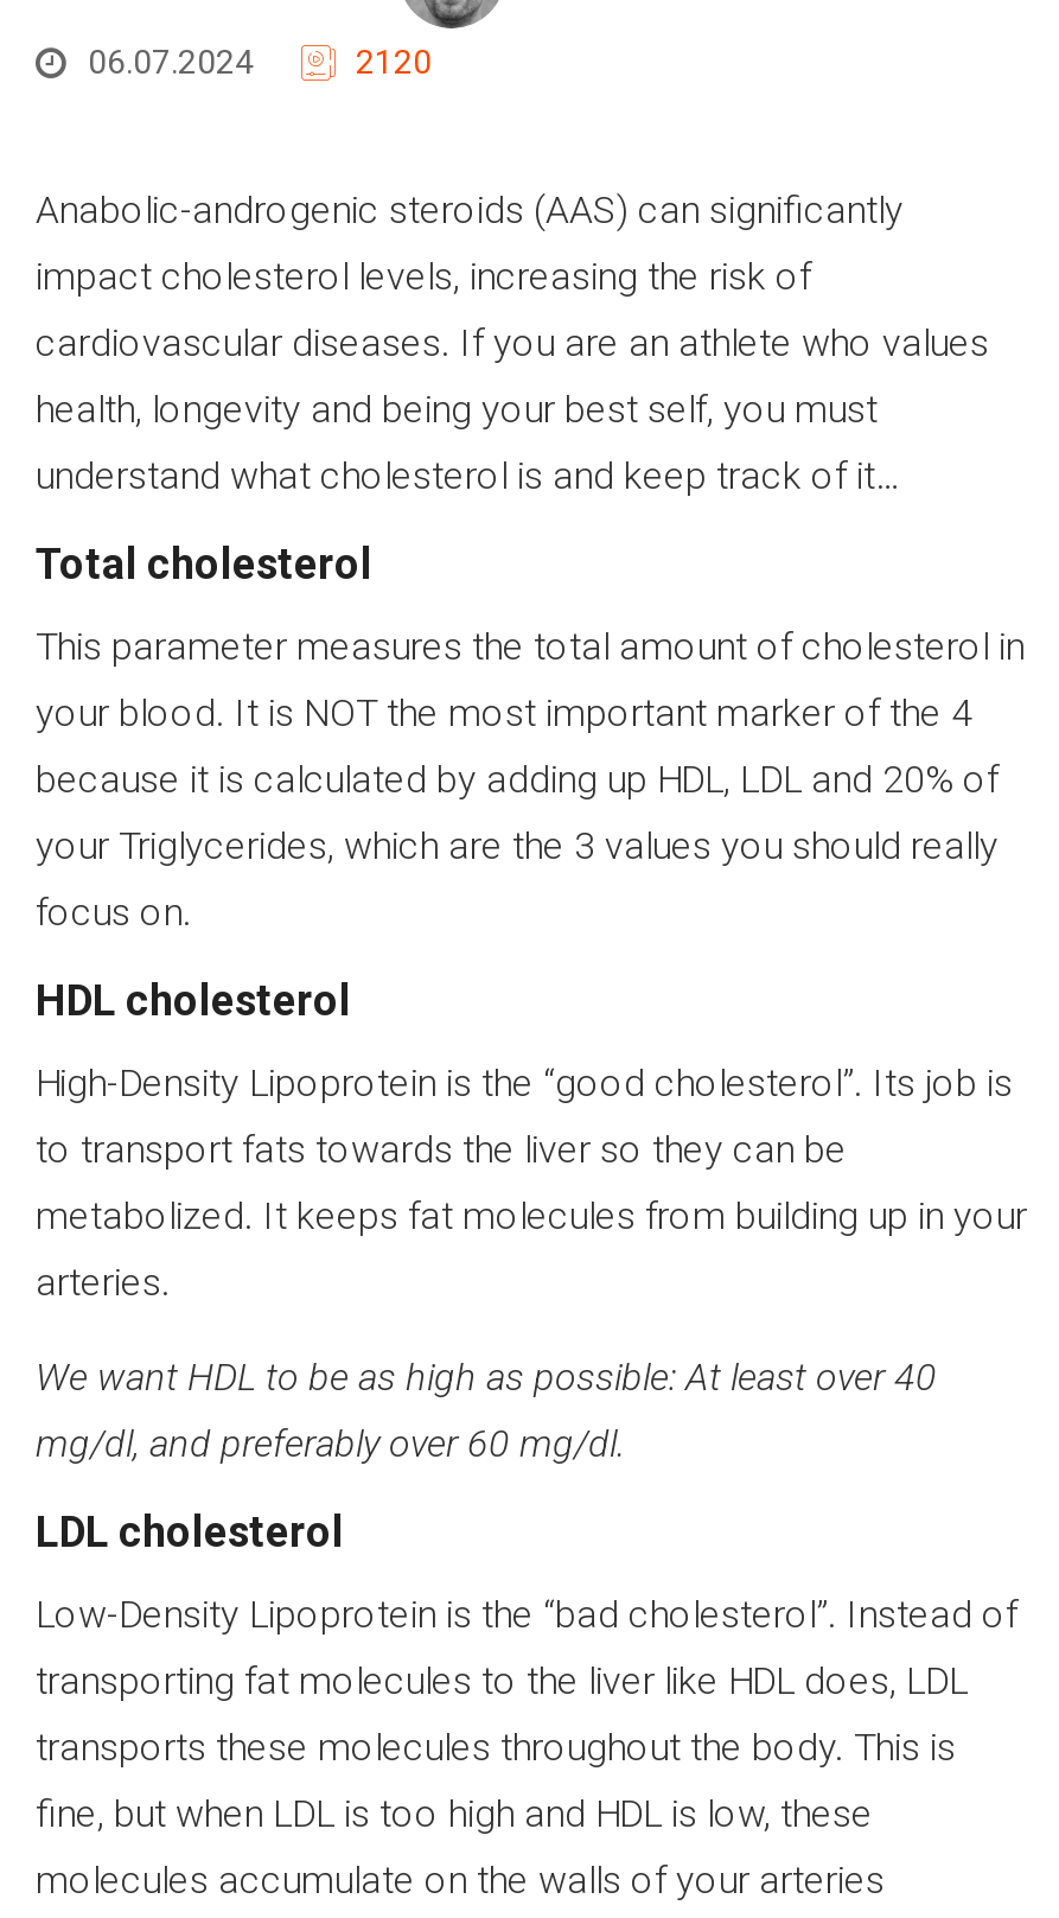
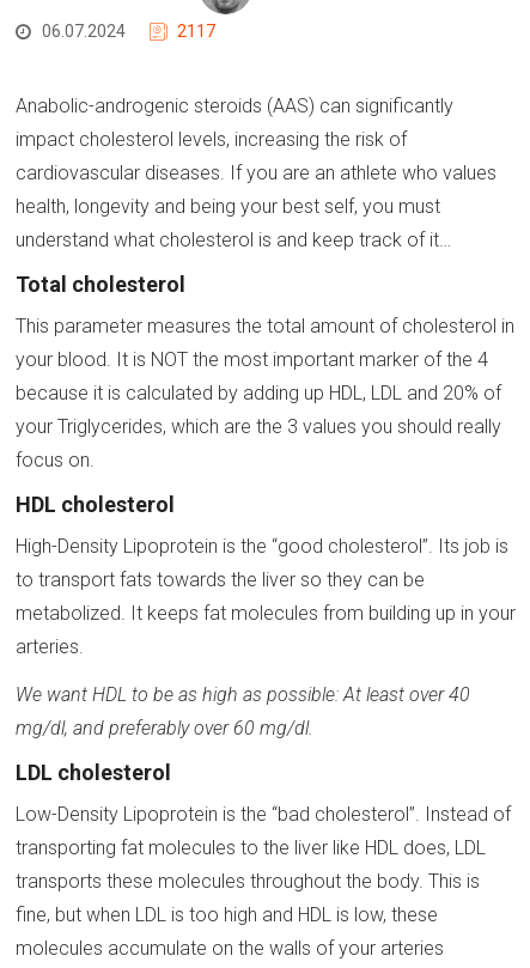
- 2120
+ 2117
